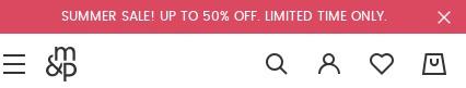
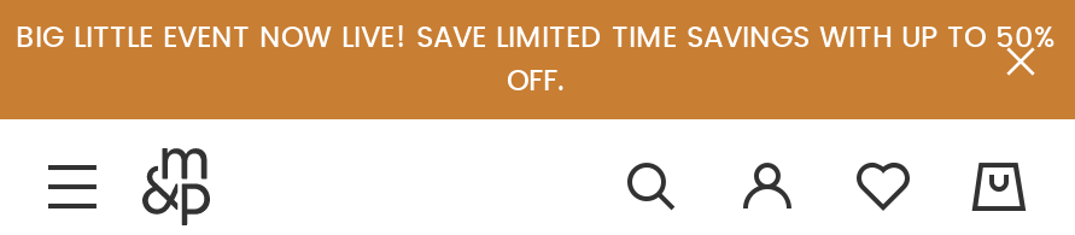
- SUMMER SALE! UP TO 50% OFF. LIMITED TIME ONLY.
+ BIG LITTLE EVENT NOW LIVE! SAVE LIMITED TIME SAVINGS WITH UP TO 50%
+ OFF.
